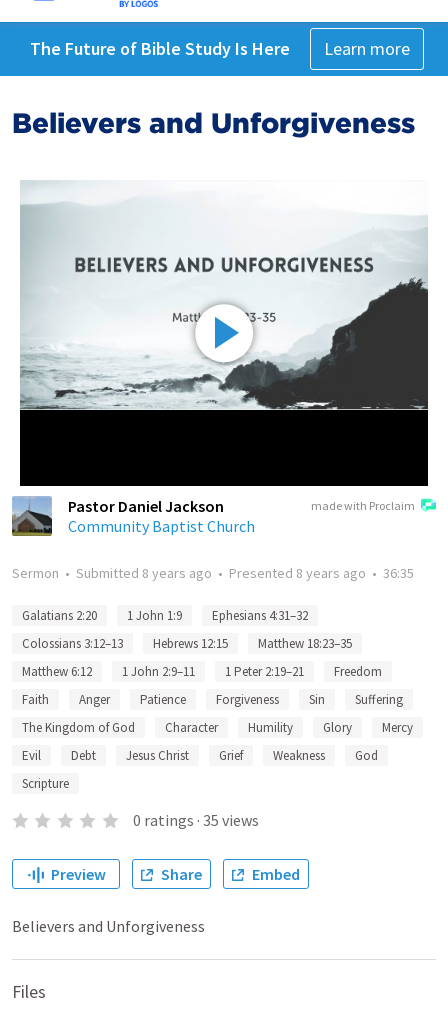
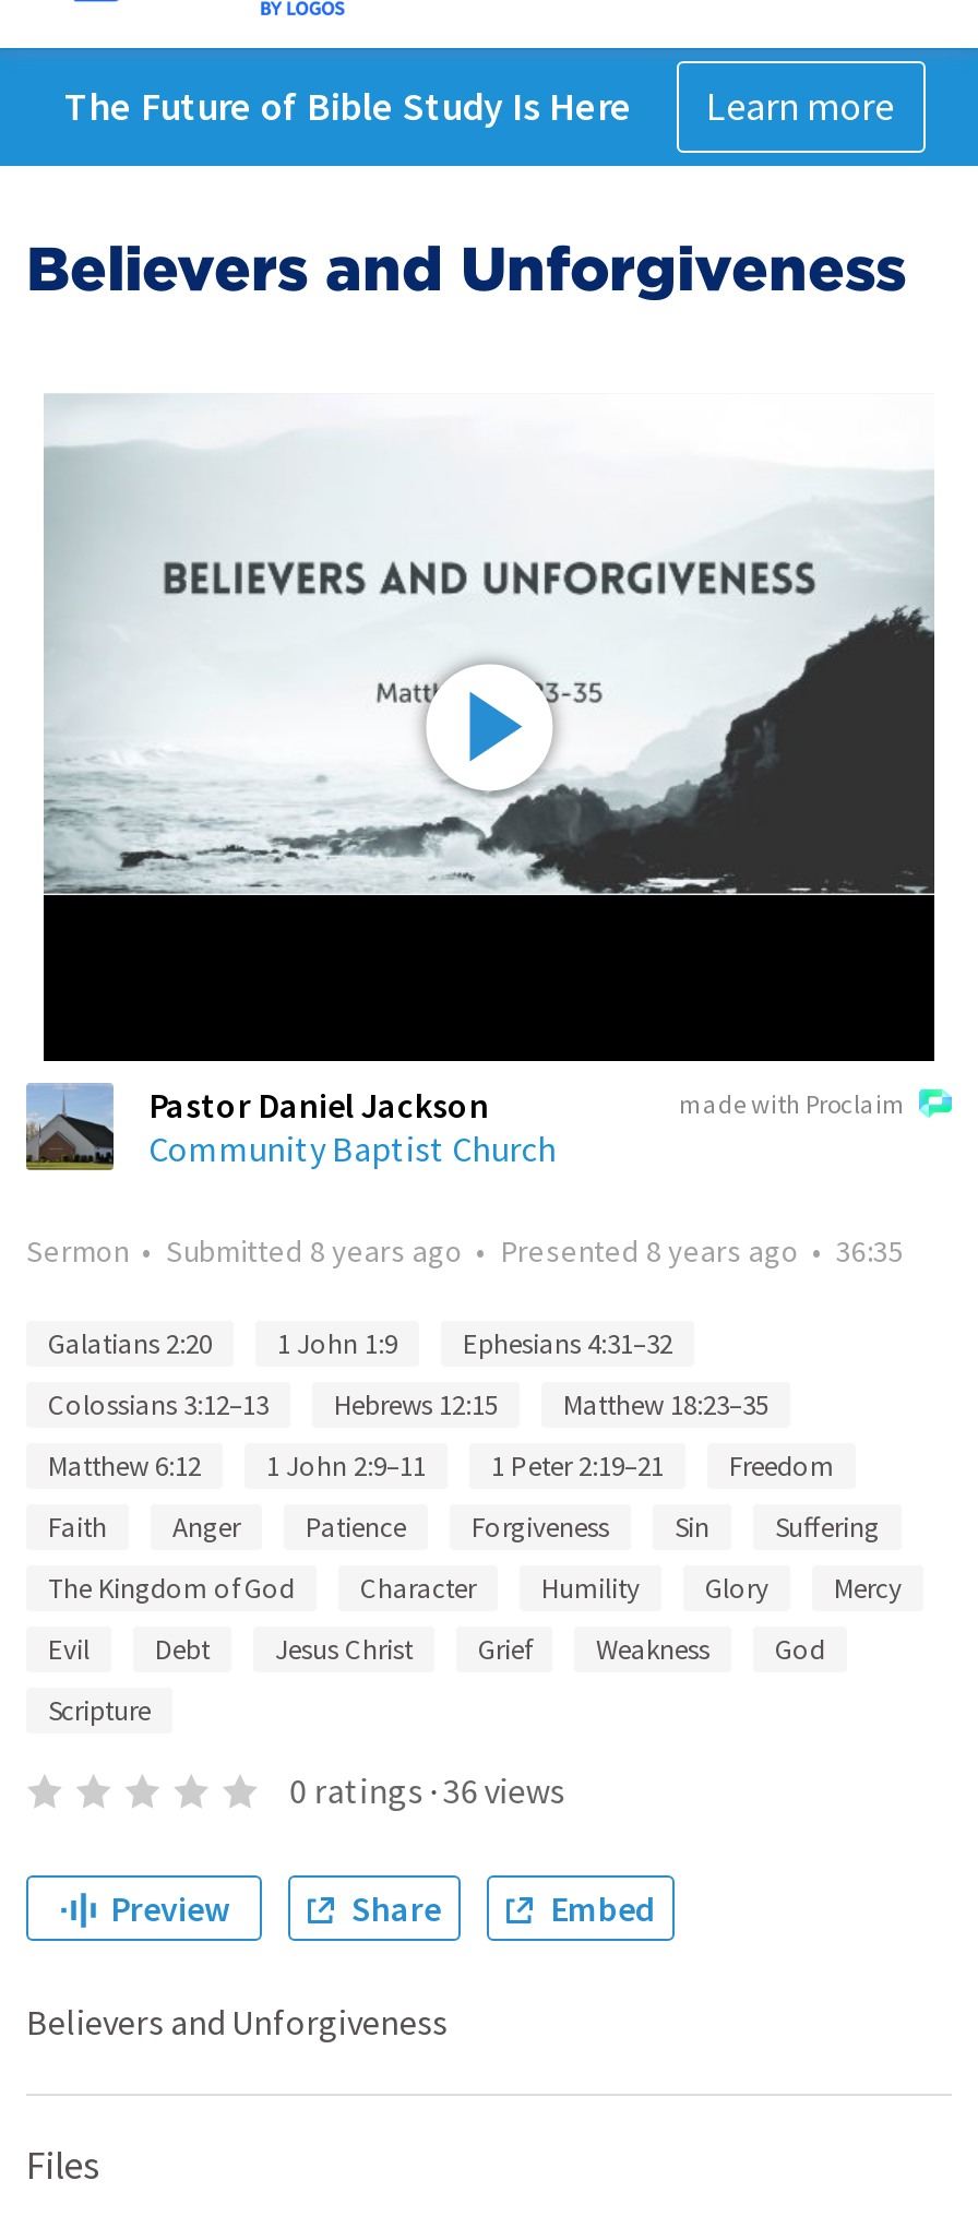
- 0 ratings · 35 views
+ 0 ratings · 36 views
